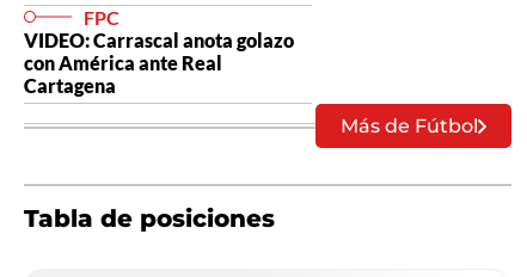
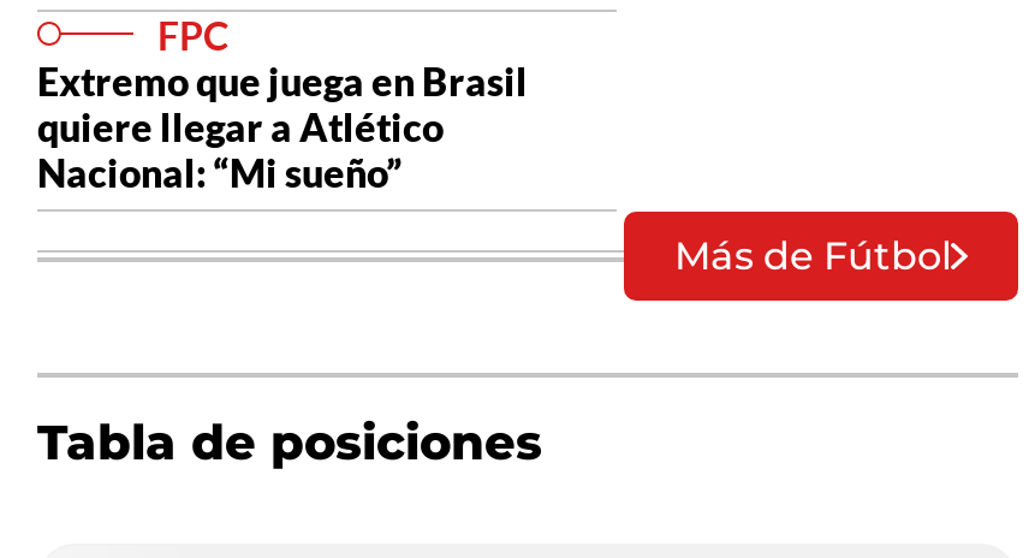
- VIDEO: Carrascal anota golazo
- con América ante Real
- Cartagena
+ Extremo que juega en Brasil
+ quiere llegar a Atlético
+ Nacional: “Mi sueño”
